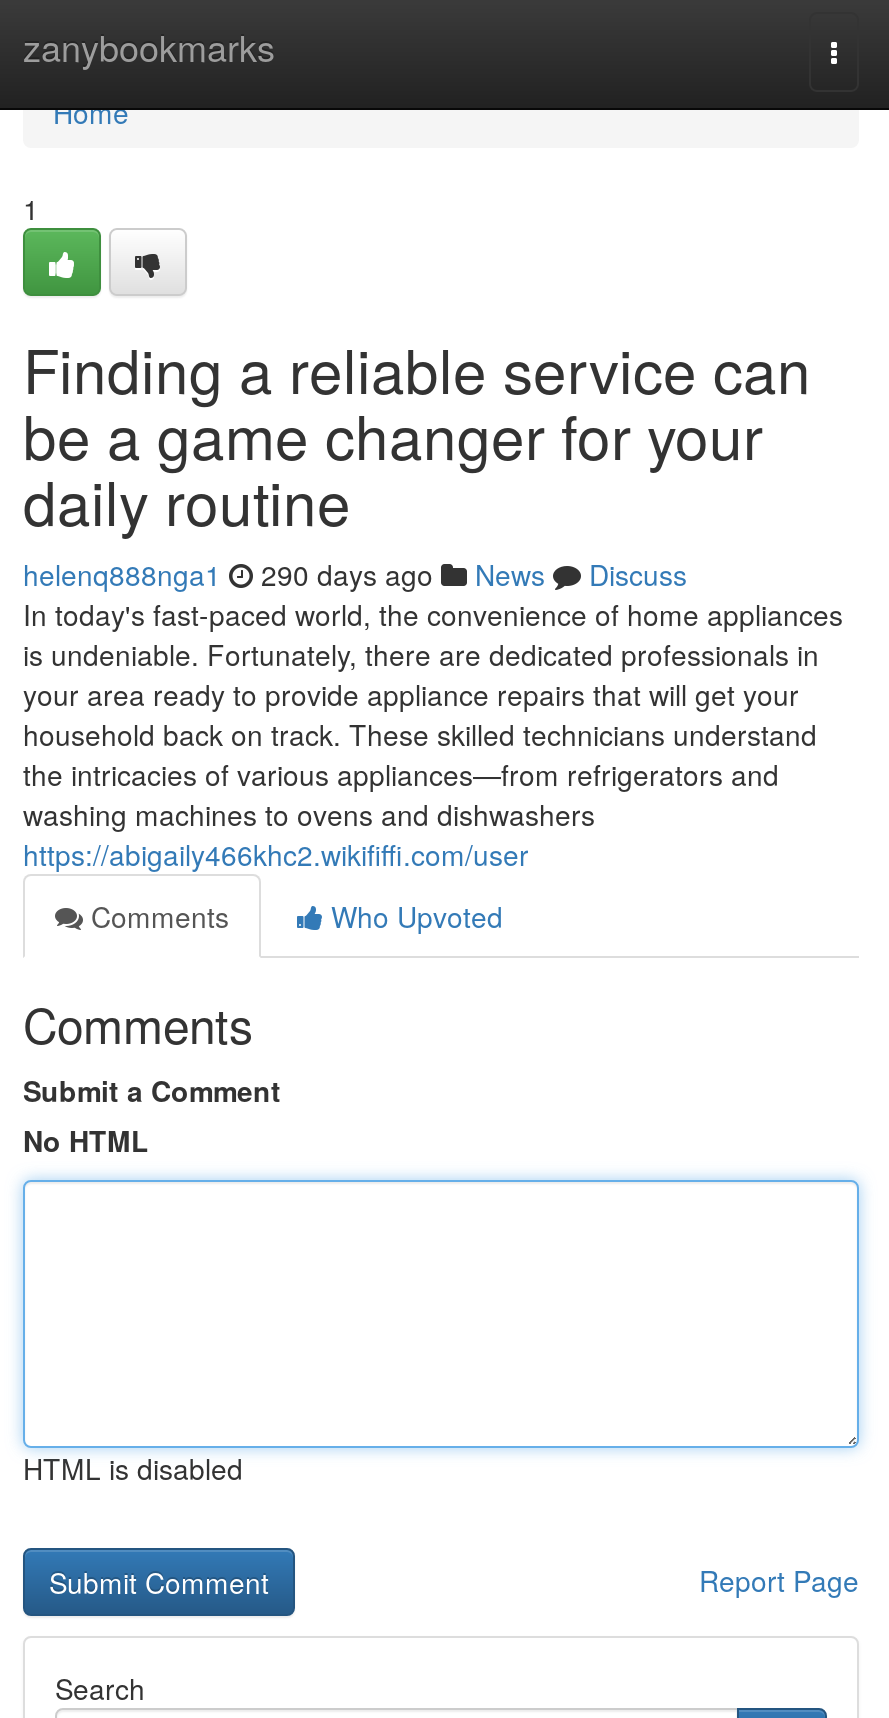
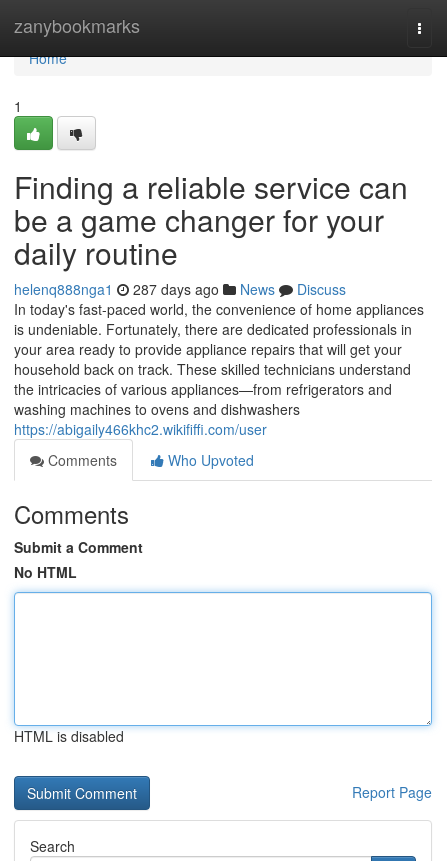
- helenq888nga1 290 days ago News Discuss
+ helenq888nga1 287 days ago News Discuss
